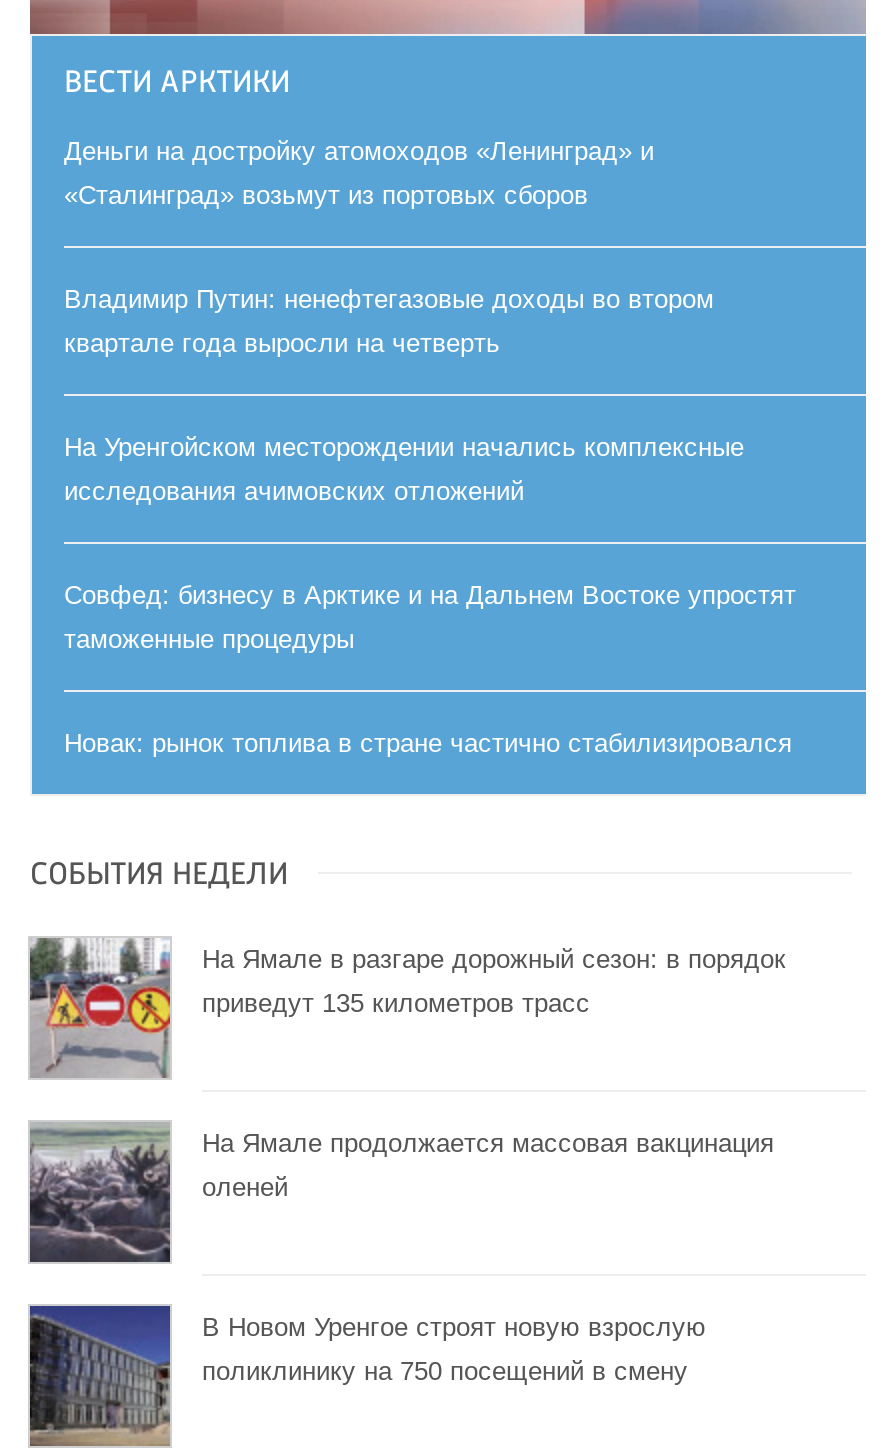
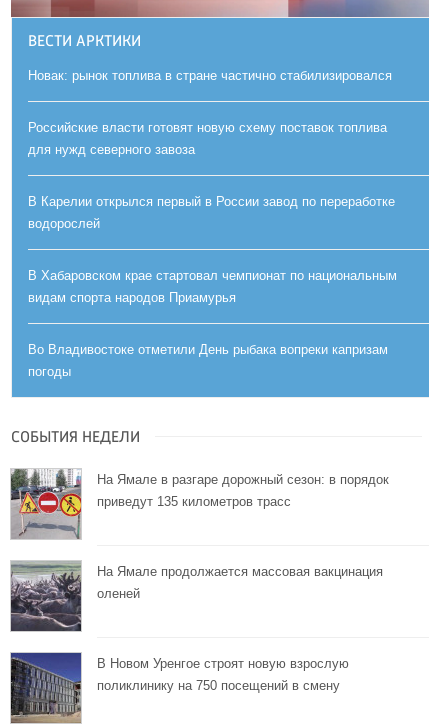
- Деньги на достройку атомоходов «Ленинград» и
- «Сталинград» возьмут из портовых сборов
- Владимир Путин: ненефтегазовые доходы во втором
- квартале года выросли на четверть
- На Уренгойском месторождении начались комплексные
- исследования ачимовских отложений
- Совфед: бизнесу в Арктике и на Дальнем Востоке упростят
- таможенные процедуры

moved up: Новак: рынок топлива в стране частично стабилизировался

+ Российские власти готовят новую схему поставок топлива
+ для нужд северного завоза
+ В Карелии открылся первый в России завод по переработке
+ водорослей
+ В Хабаровском крае стартовал чемпионат по национальным
+ видам спорта народов Приамурья
+ Во Владивостоке отметили День рыбака вопреки капризам
+ погоды
